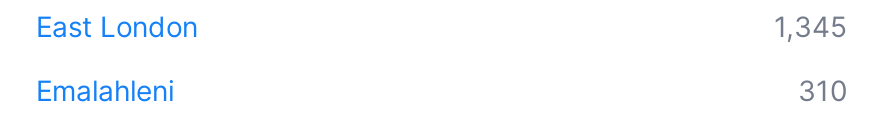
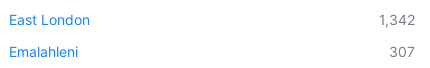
- 1,345
+ 1,342

- 310
+ 307
